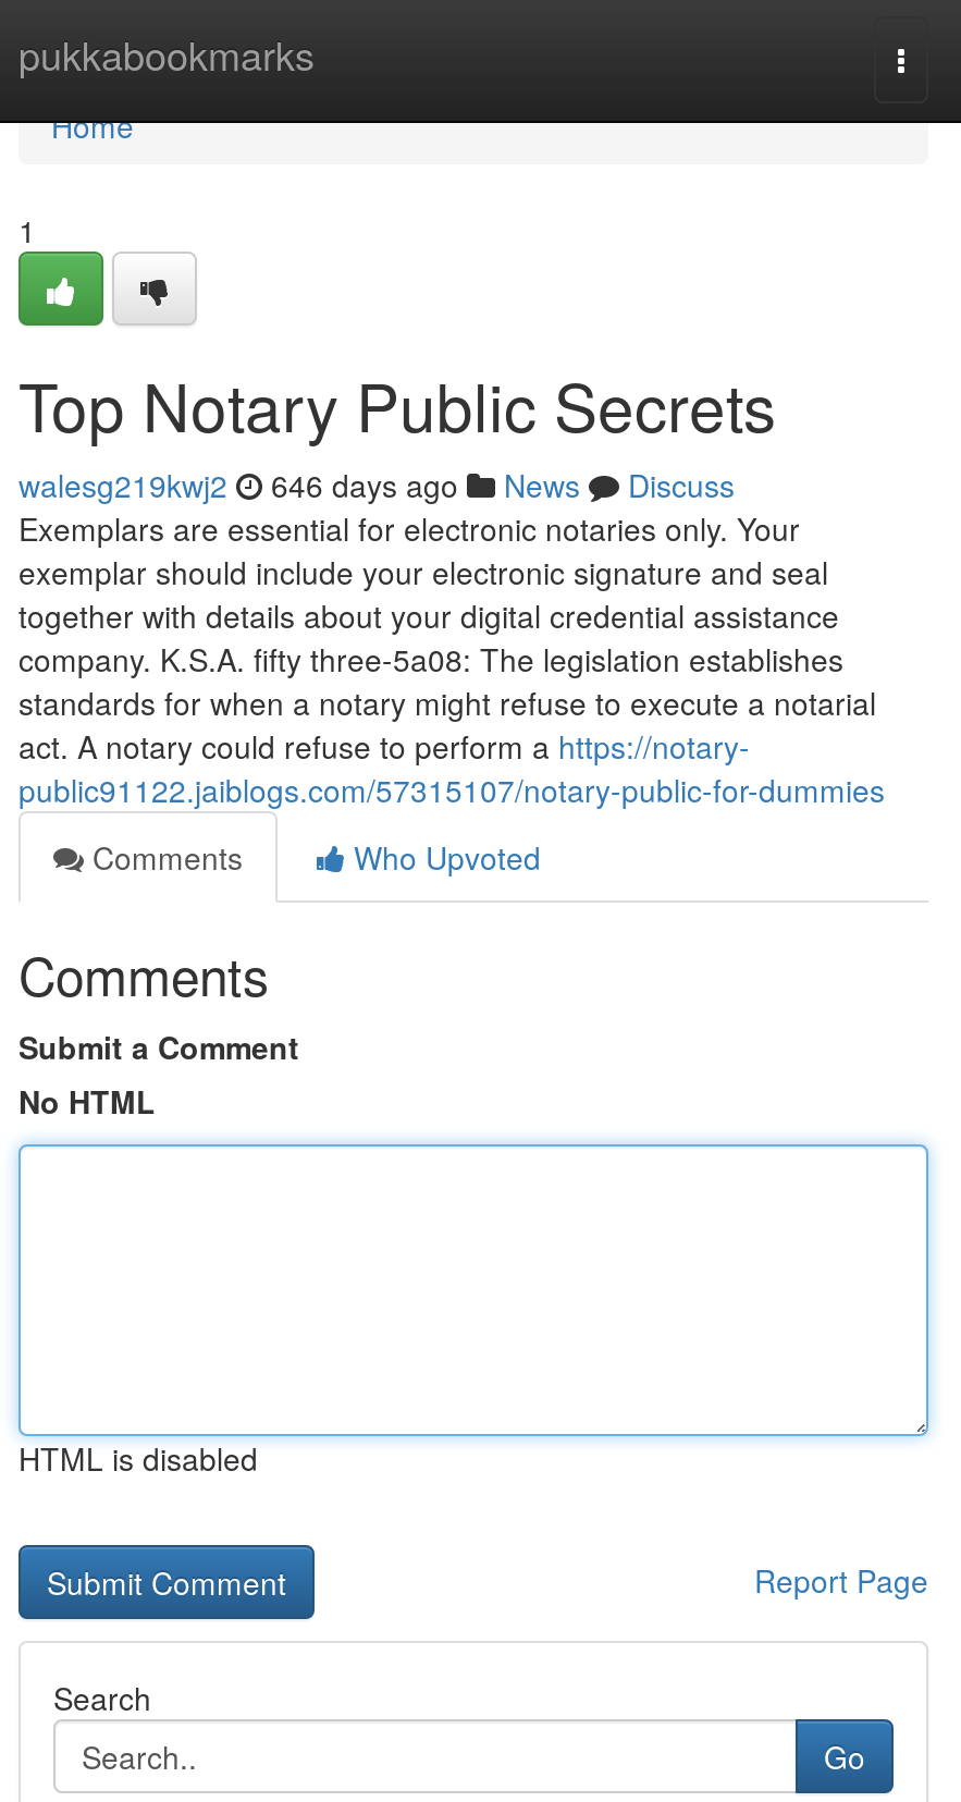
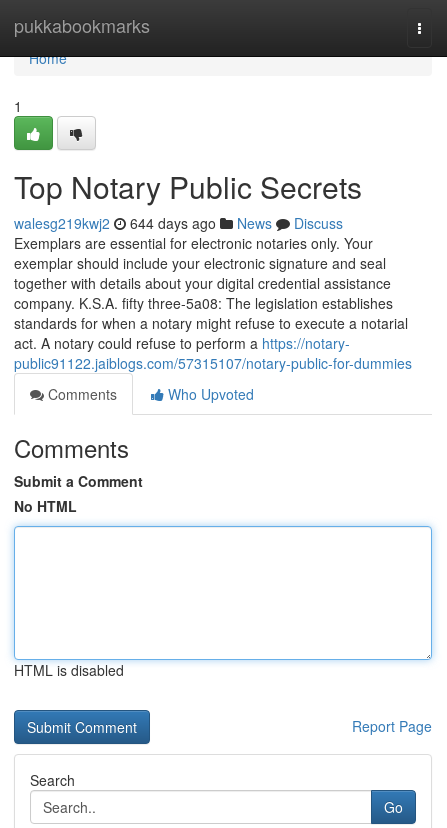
- walesg219kwj2 646 days ago News Discuss
+ walesg219kwj2 644 days ago News Discuss
